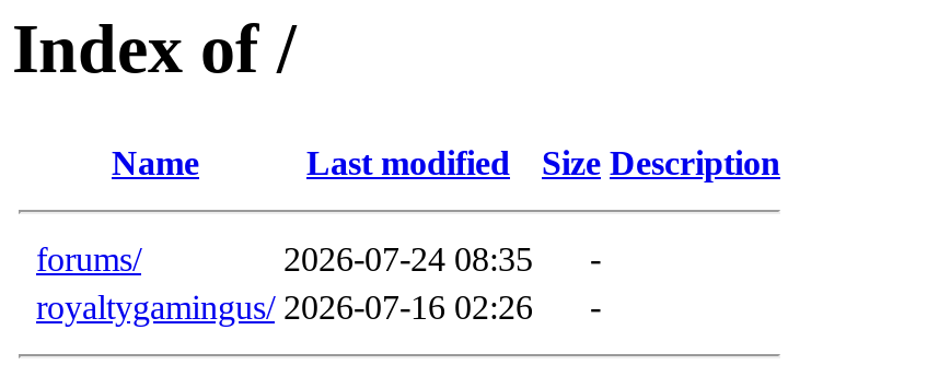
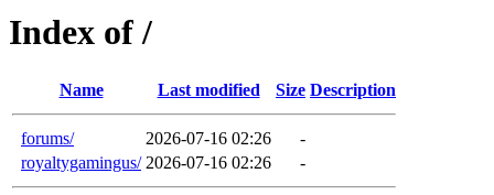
- 2026-07-24 08:35
+ 2026-07-16 02:26
